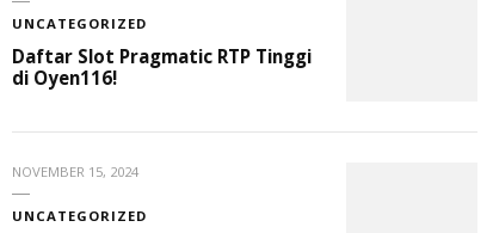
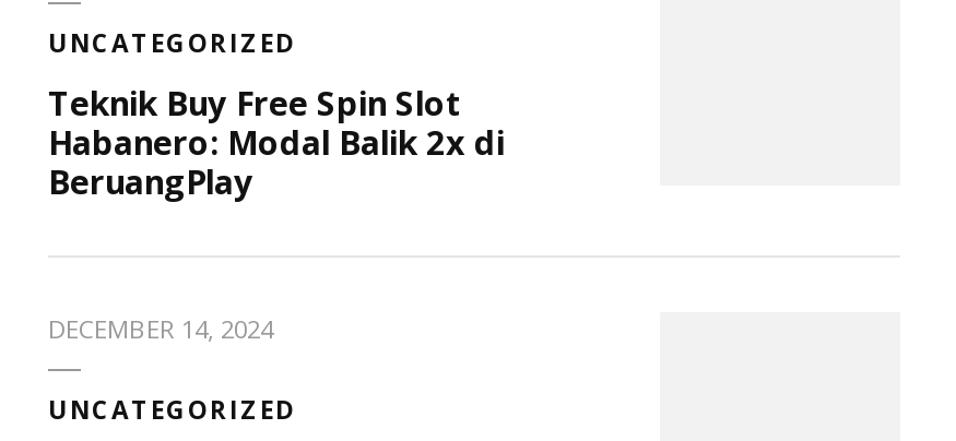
- Daftar Slot Pragmatic RTP Tinggi
- di Oyen116!
+ Teknik Buy Free Spin Slot
+ Habanero: Modal Balik 2x di
+ BeruangPlay

- NOVEMBER 15, 2024
+ DECEMBER 14, 2024
